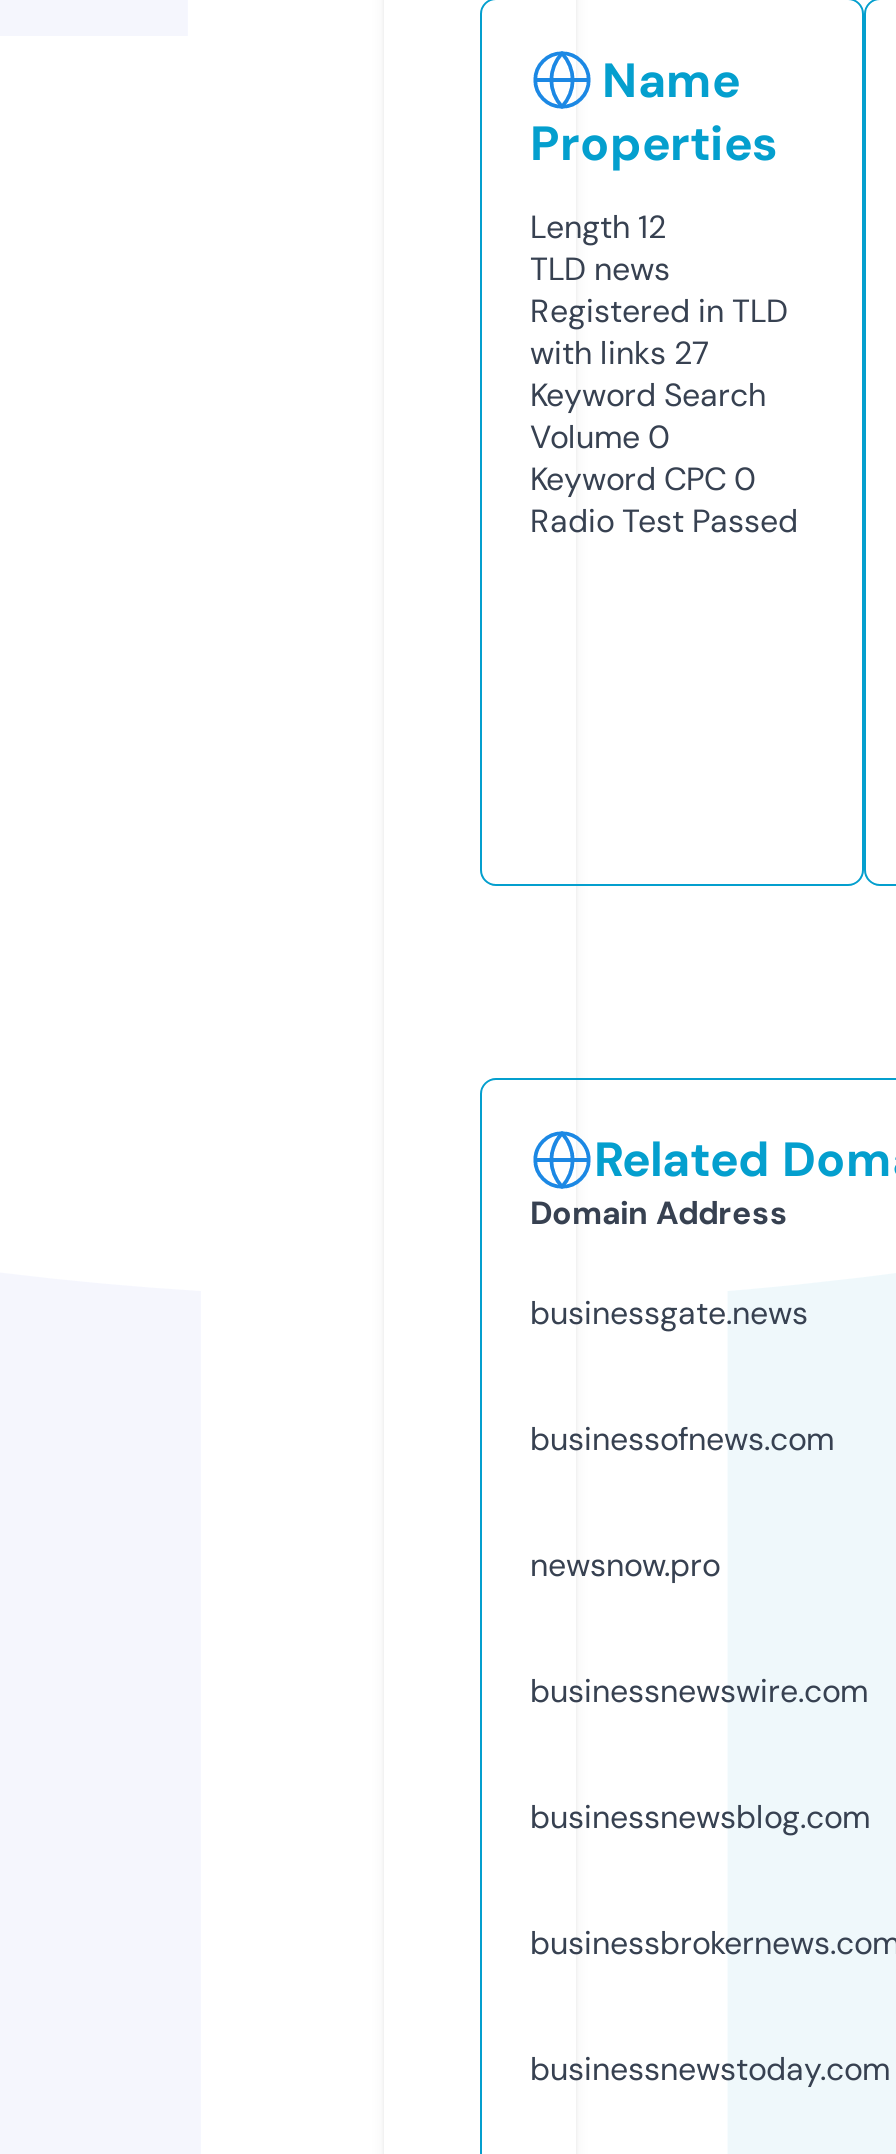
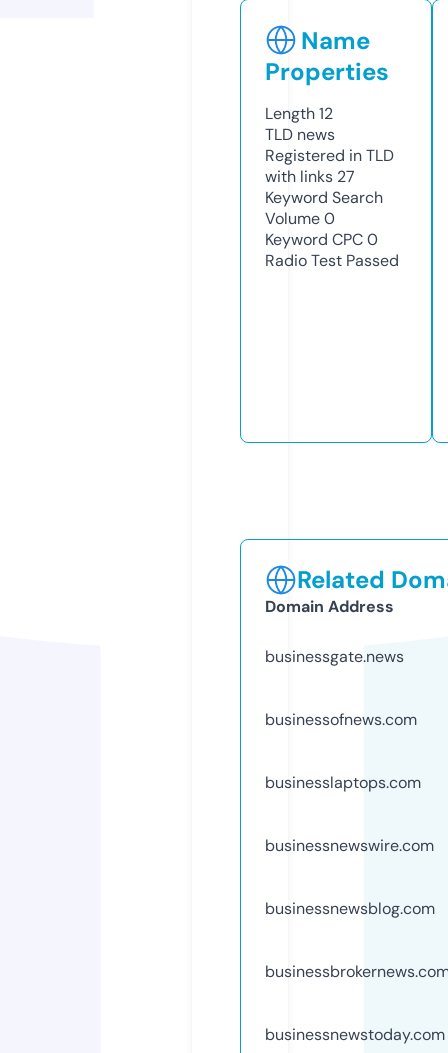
- newsnow.pro
+ businesslaptops.com
